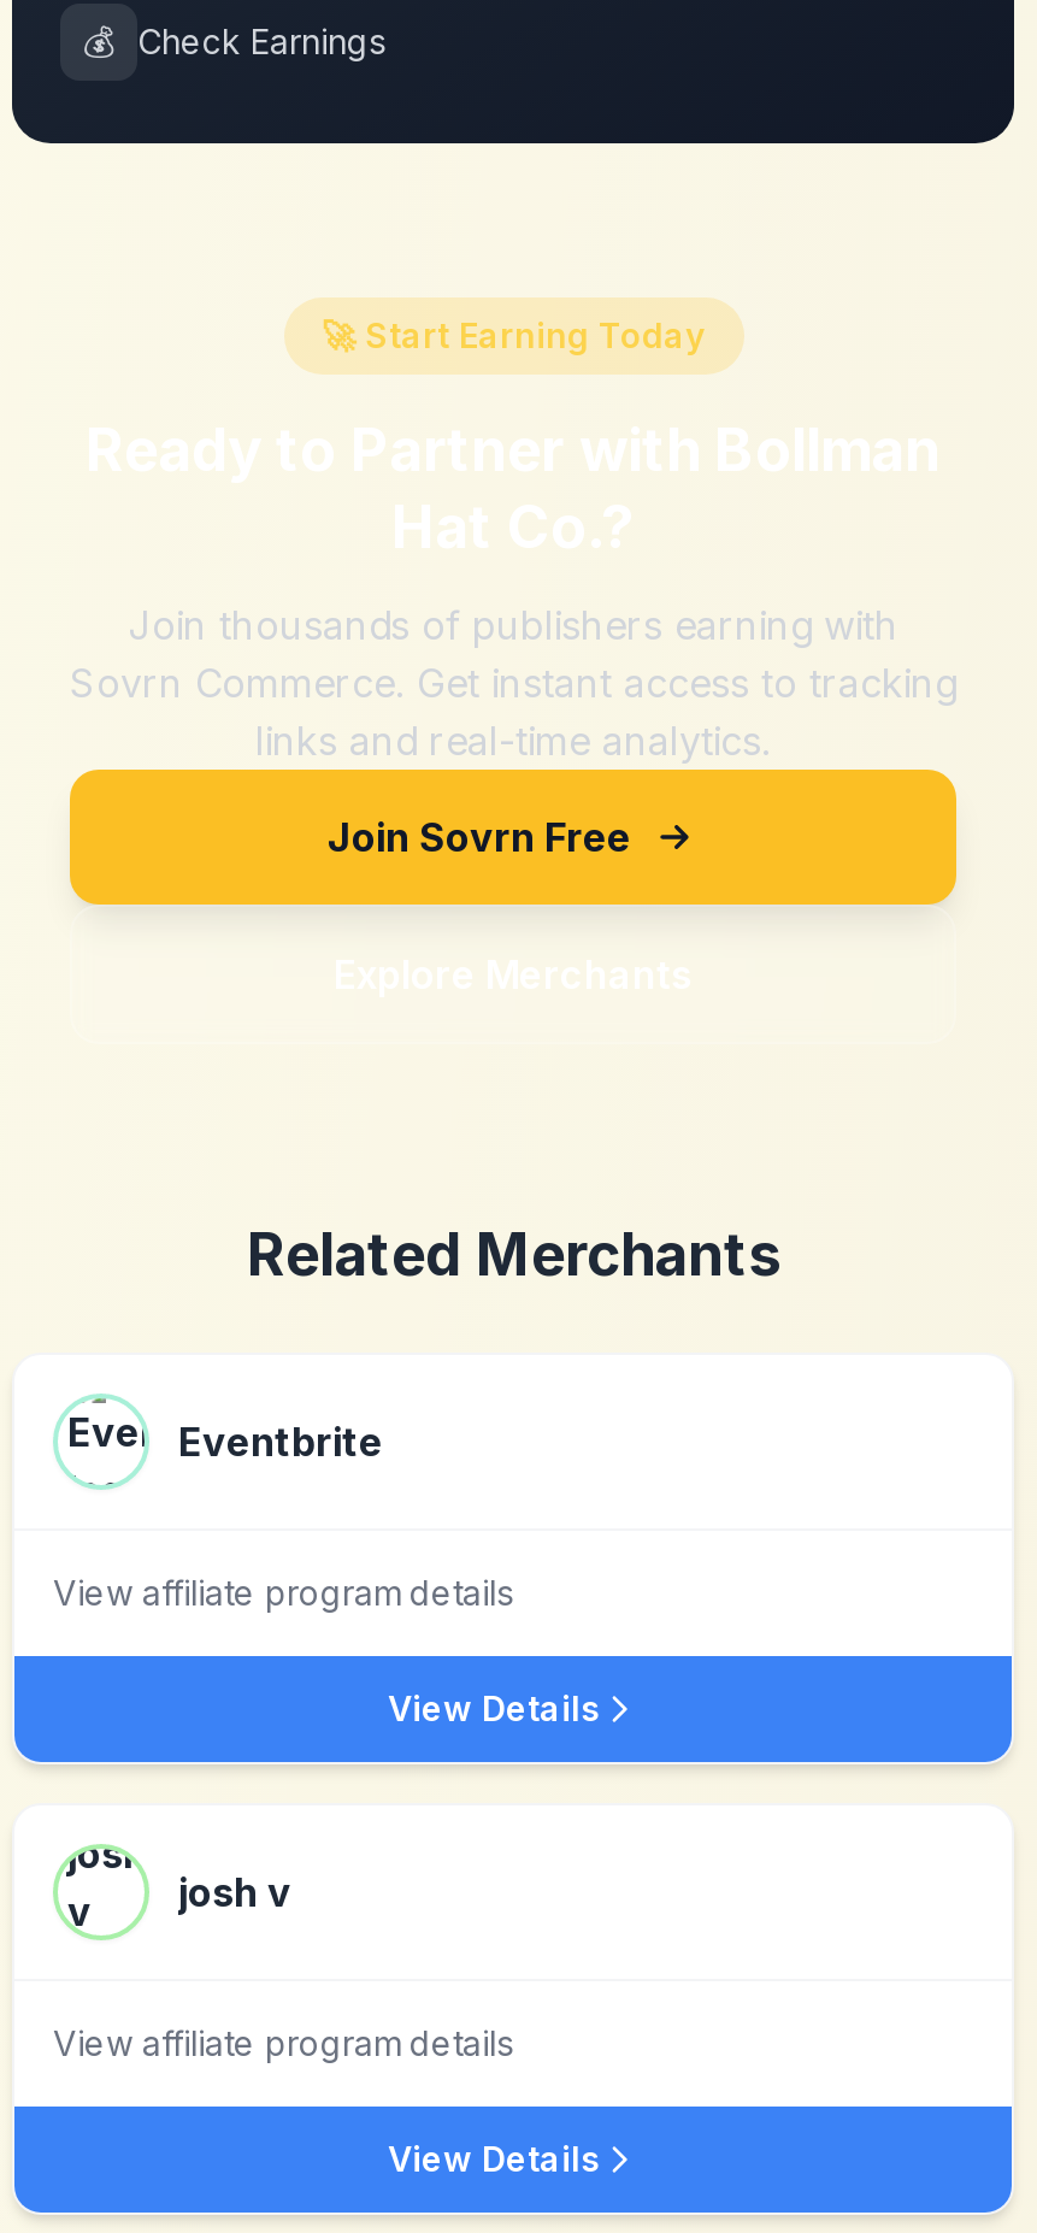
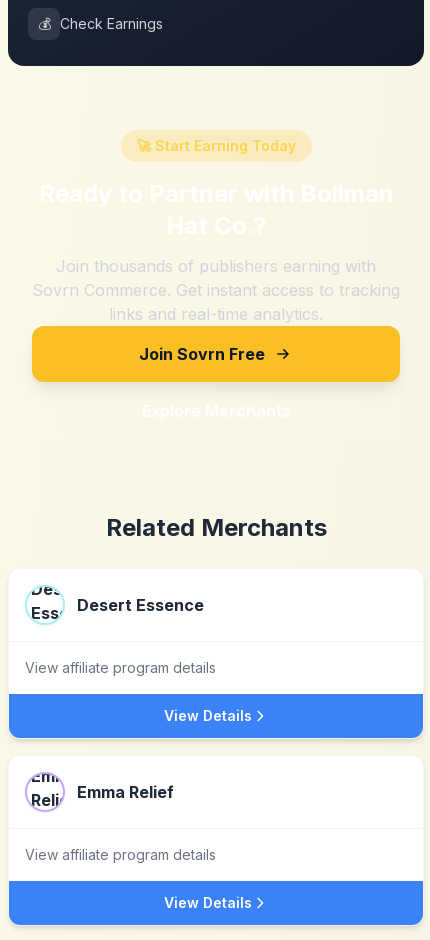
- [image]
- Eventbrite
+ [image]
+ Desert Essence

- [image]
- josh v
+ [image]
+ Emma Relief
